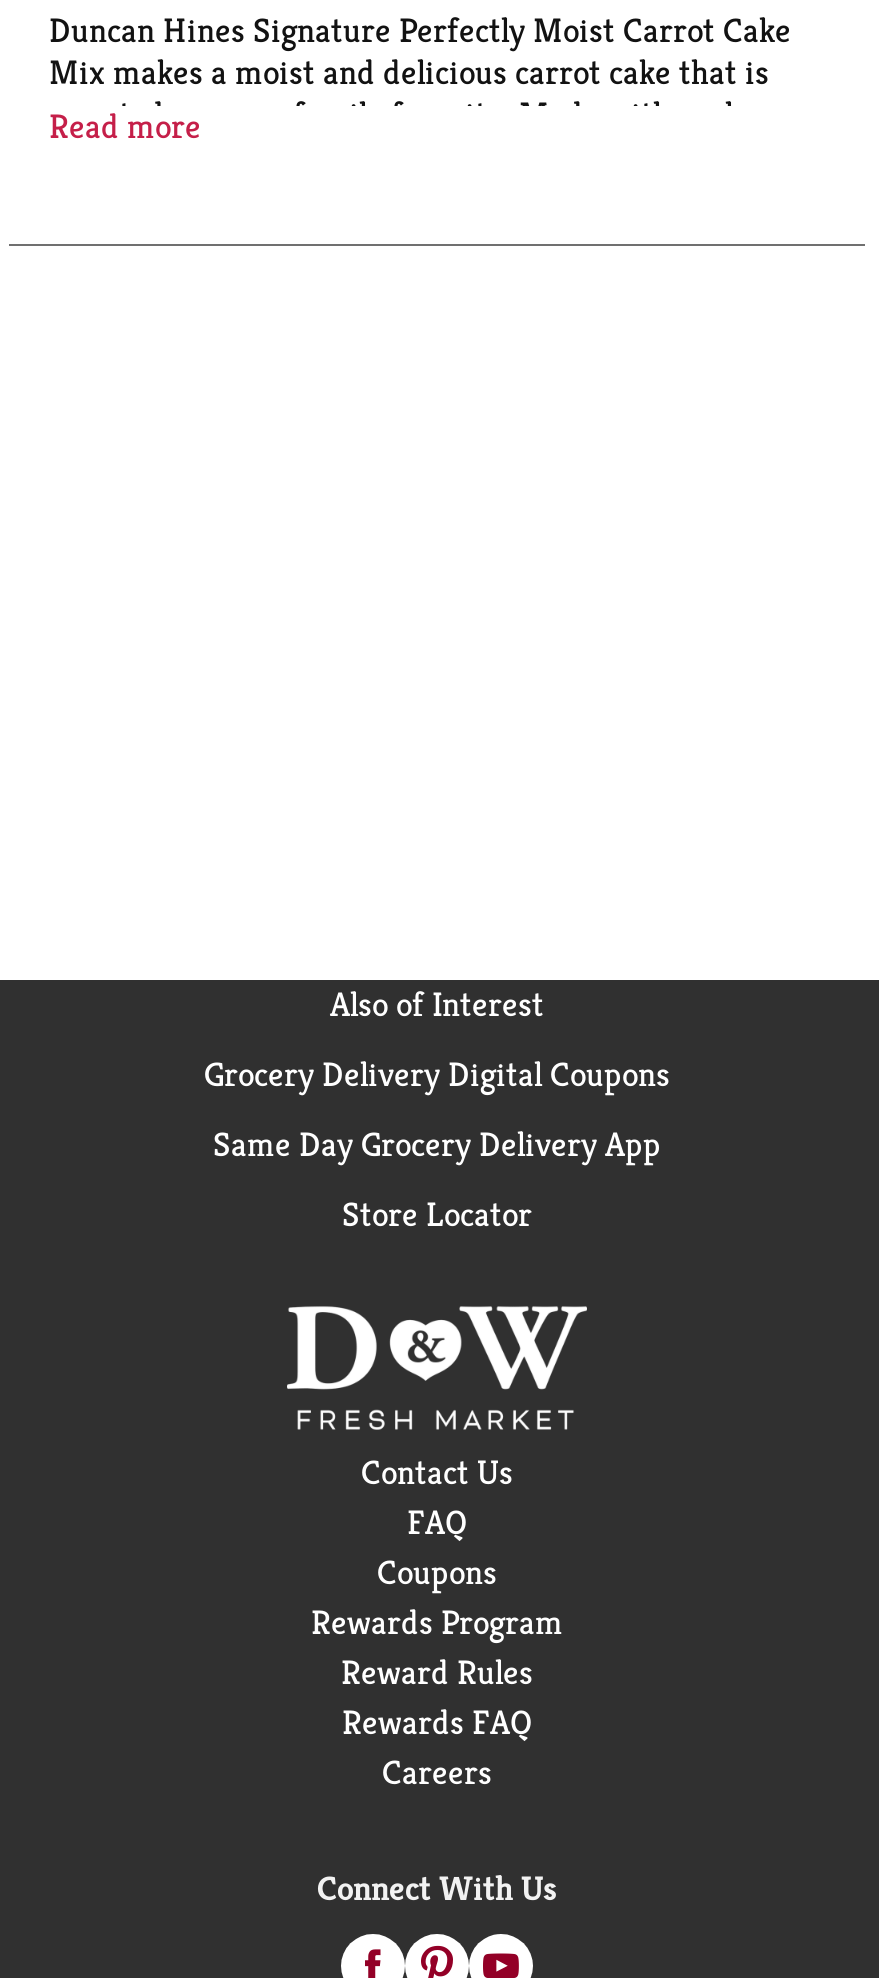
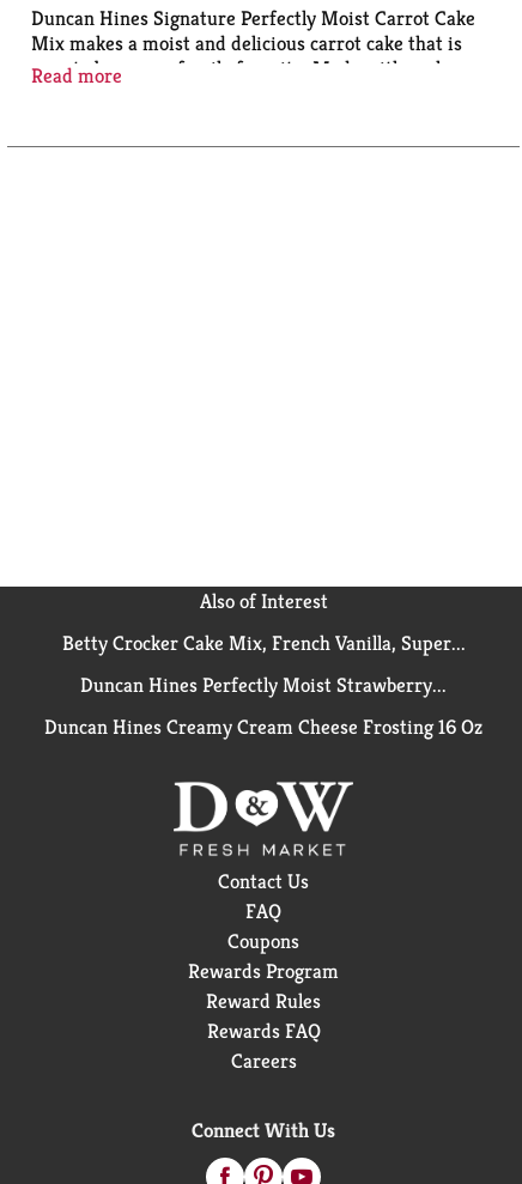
- Grocery Delivery Digital Coupons
+ Betty Crocker Cake Mix, French Vanilla, Super...

- Same Day Grocery Delivery App
+ Duncan Hines Perfectly Moist Strawberry...

- Store Locator
+ Duncan Hines Creamy Cream Cheese Frosting 16 Oz
